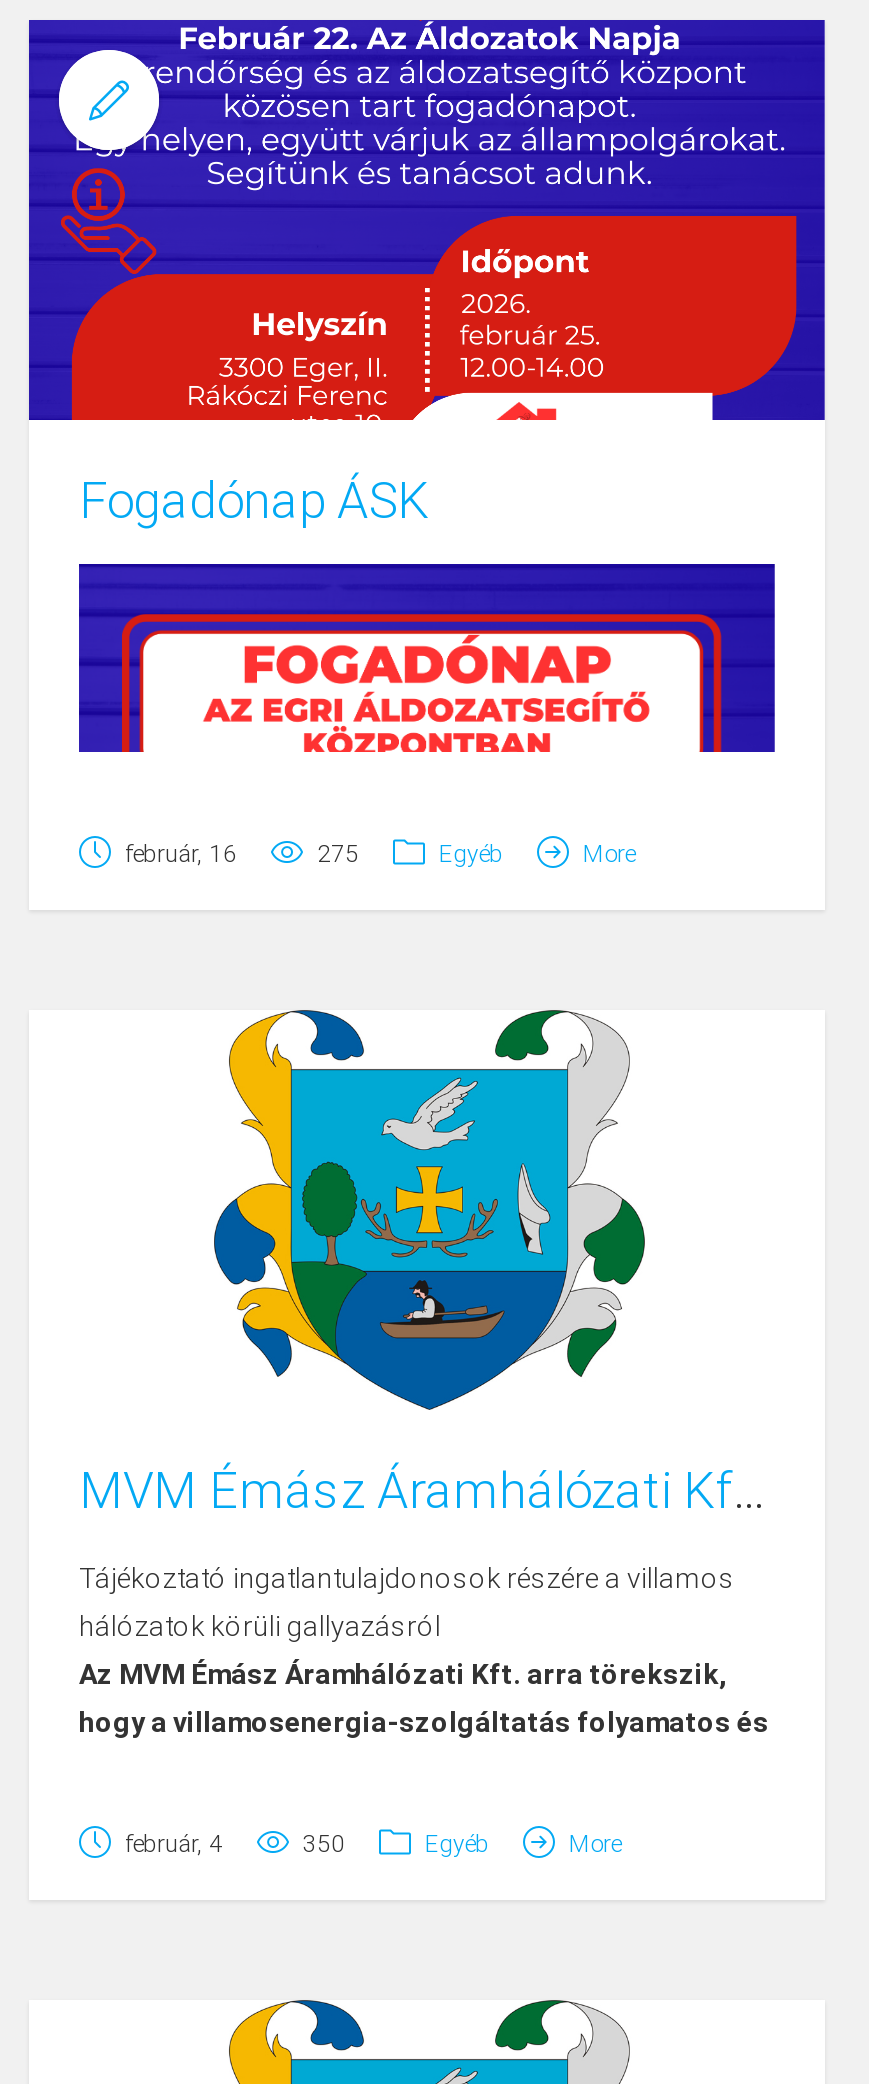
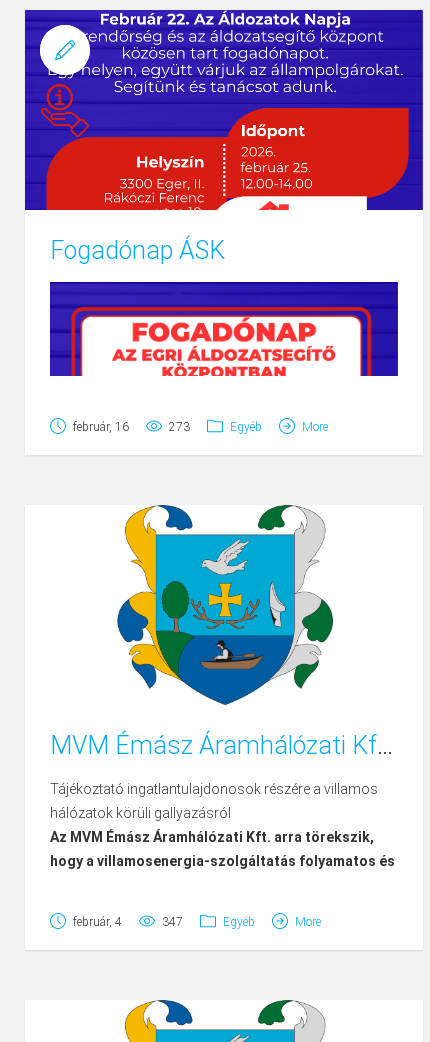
- 275
+ 273

- 350
+ 347
